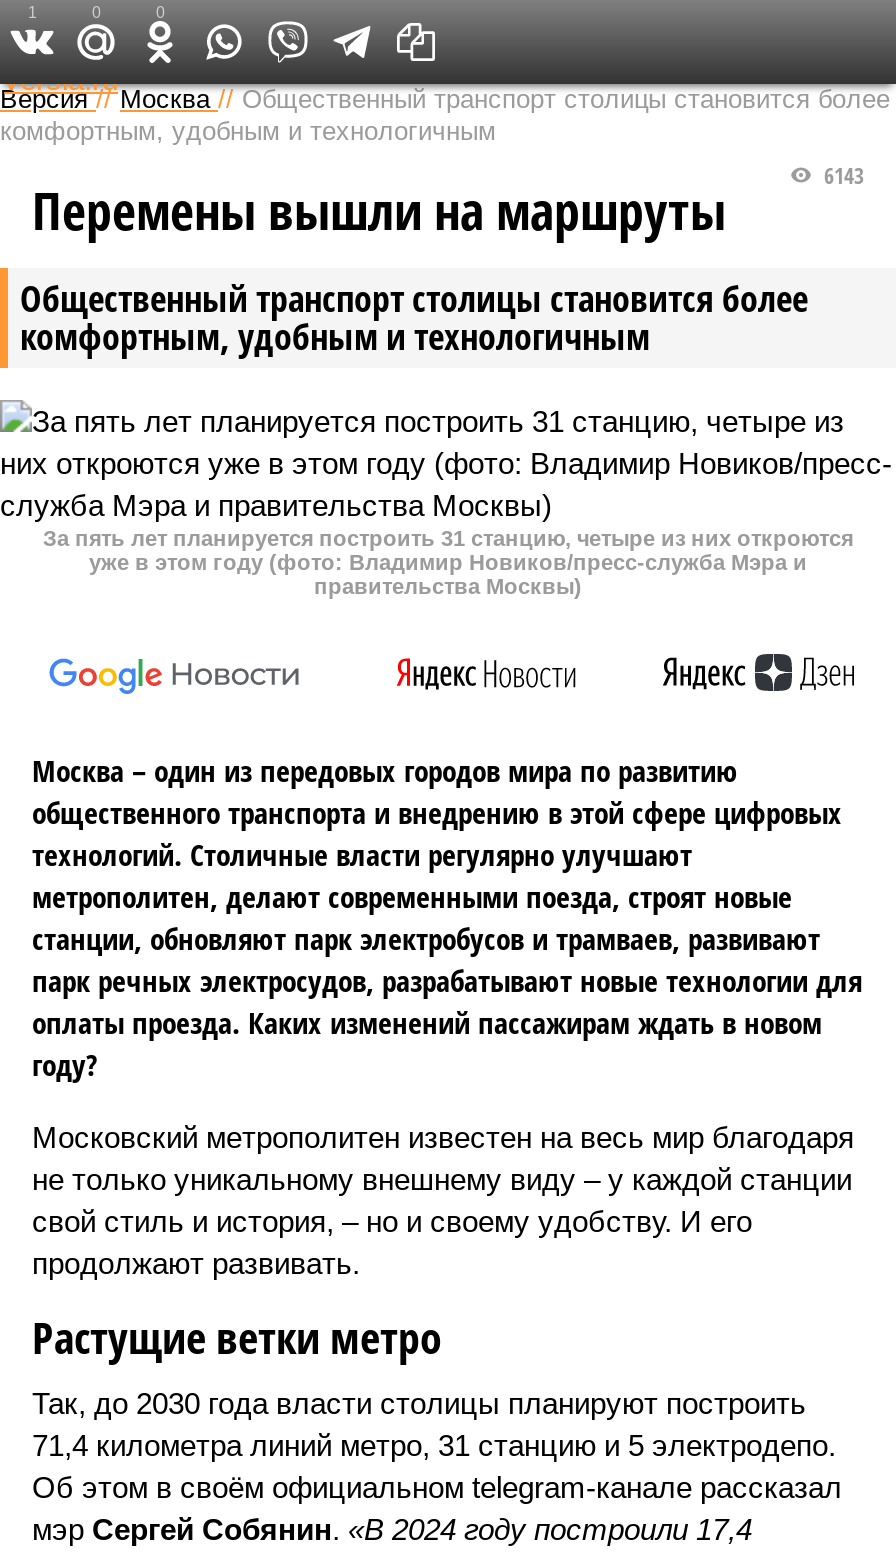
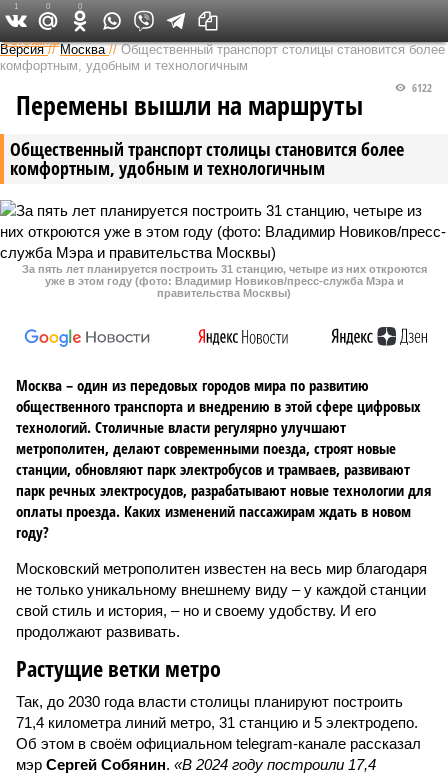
- 6143
+ 6122
